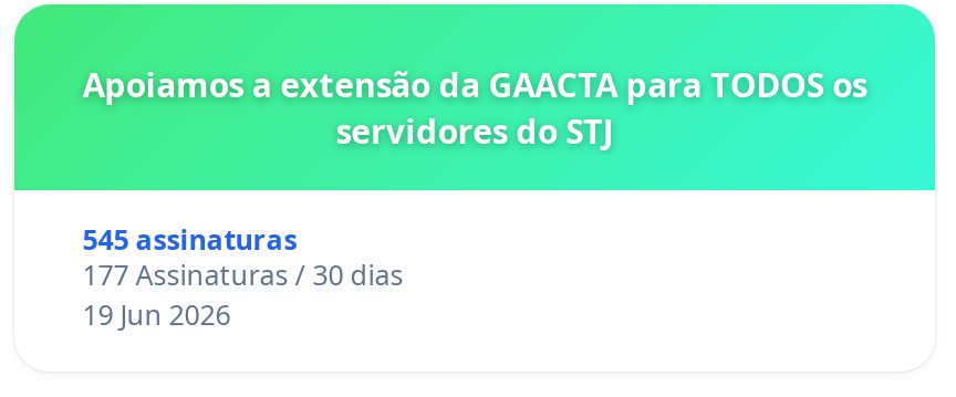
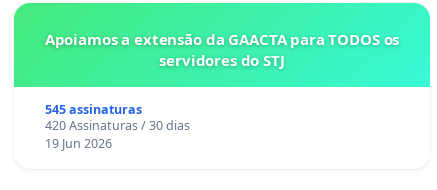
- 177 Assinaturas / 30 dias
+ 420 Assinaturas / 30 dias
